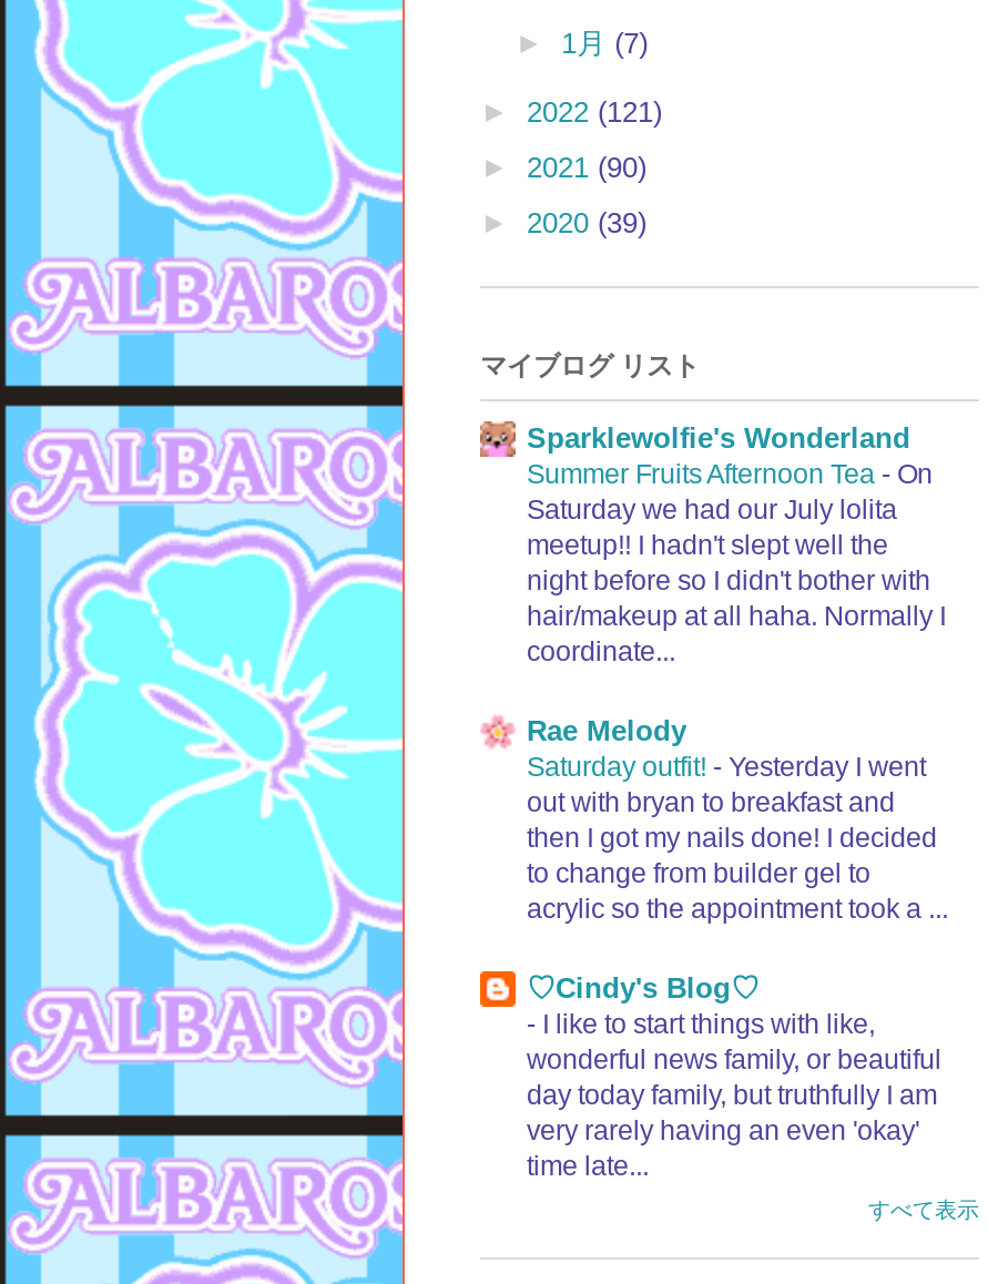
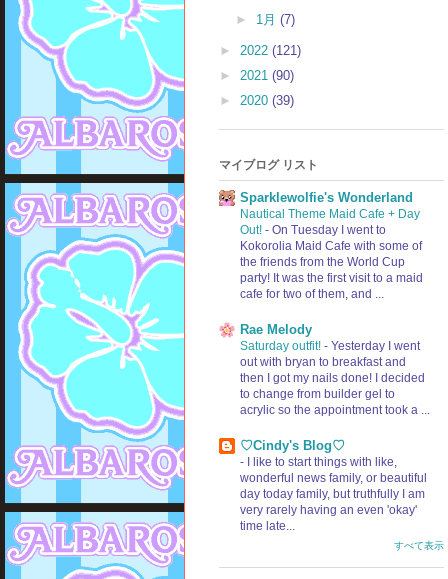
- Summer Fruits Afternoon Tea - On
- Saturday we had our July lolita
- meetup!! I hadn't slept well the
- night before so I didn't bother with
- hair/makeup at all haha. Normally I
- coordinate...
+ Nautical Theme Maid Cafe + Day
+ Out! - On Tuesday I went to
+ Kokorolia Maid Cafe with some of
+ the friends from the World Cup
+ party! It was the first visit to a maid
+ cafe for two of them, and ...
